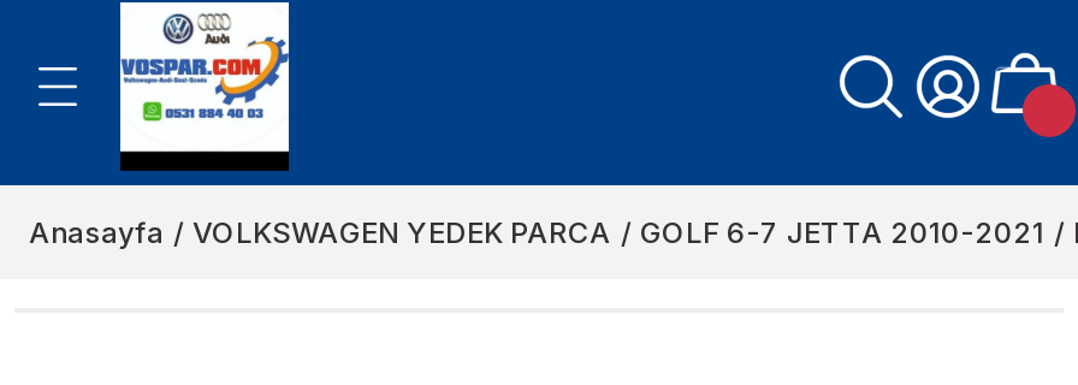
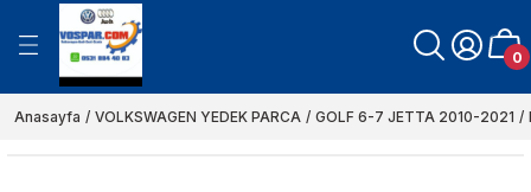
+ 0
